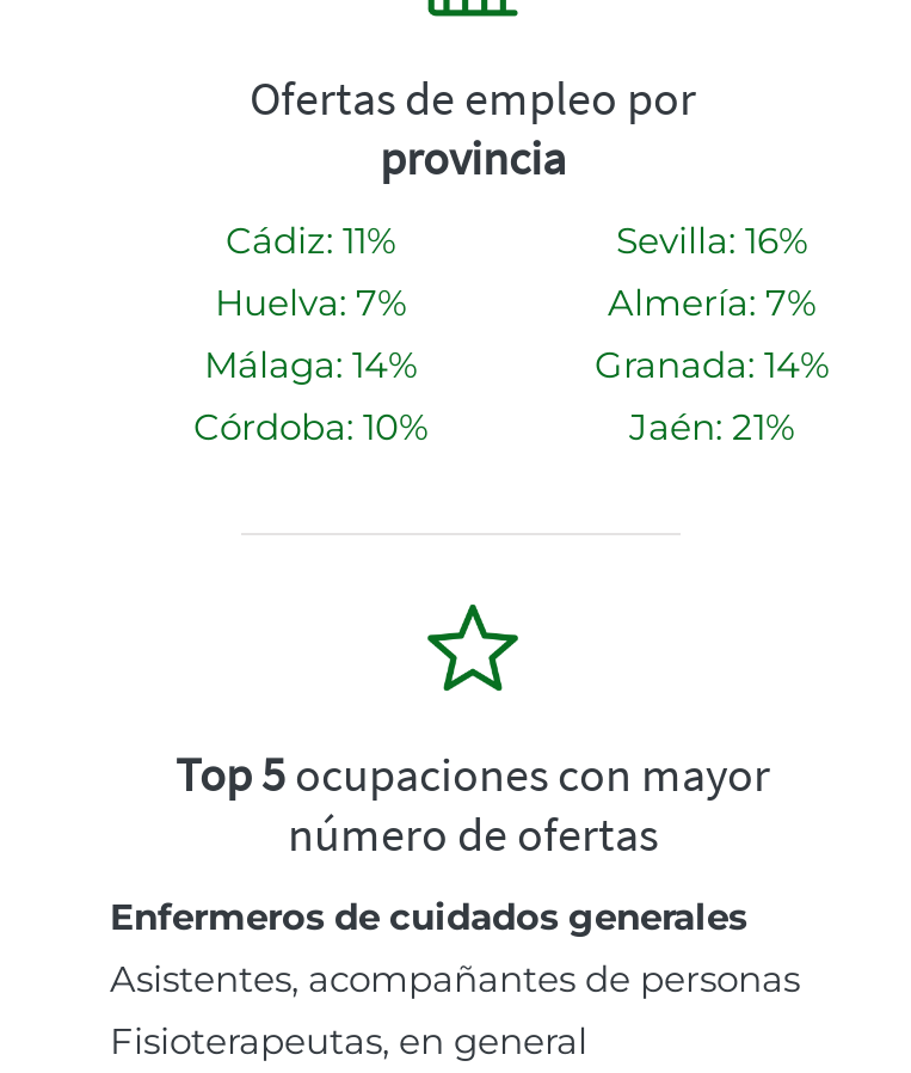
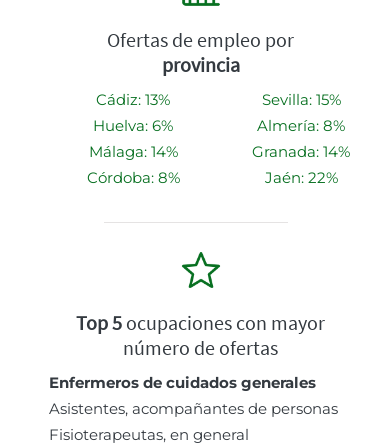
- Cádiz: 11%
+ Cádiz: 13%

- Sevilla: 16%
+ Sevilla: 15%

- Huelva: 7%
+ Huelva: 6%

- Almería: 7%
+ Almería: 8%

- Córdoba: 10%
+ Córdoba: 8%

- Jaén: 21%
+ Jaén: 22%
